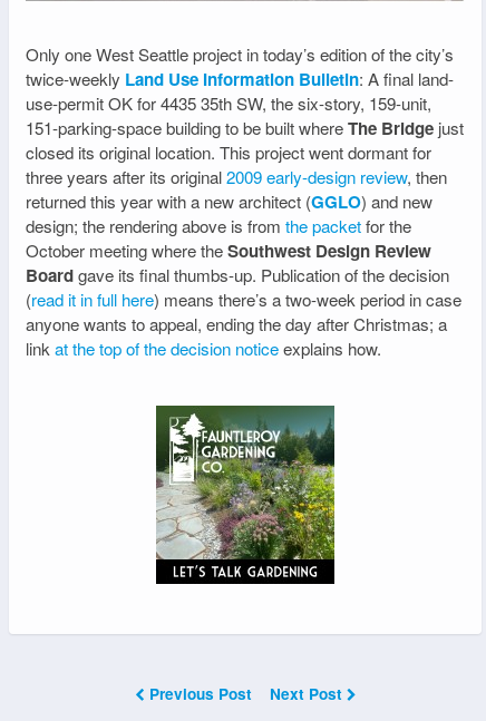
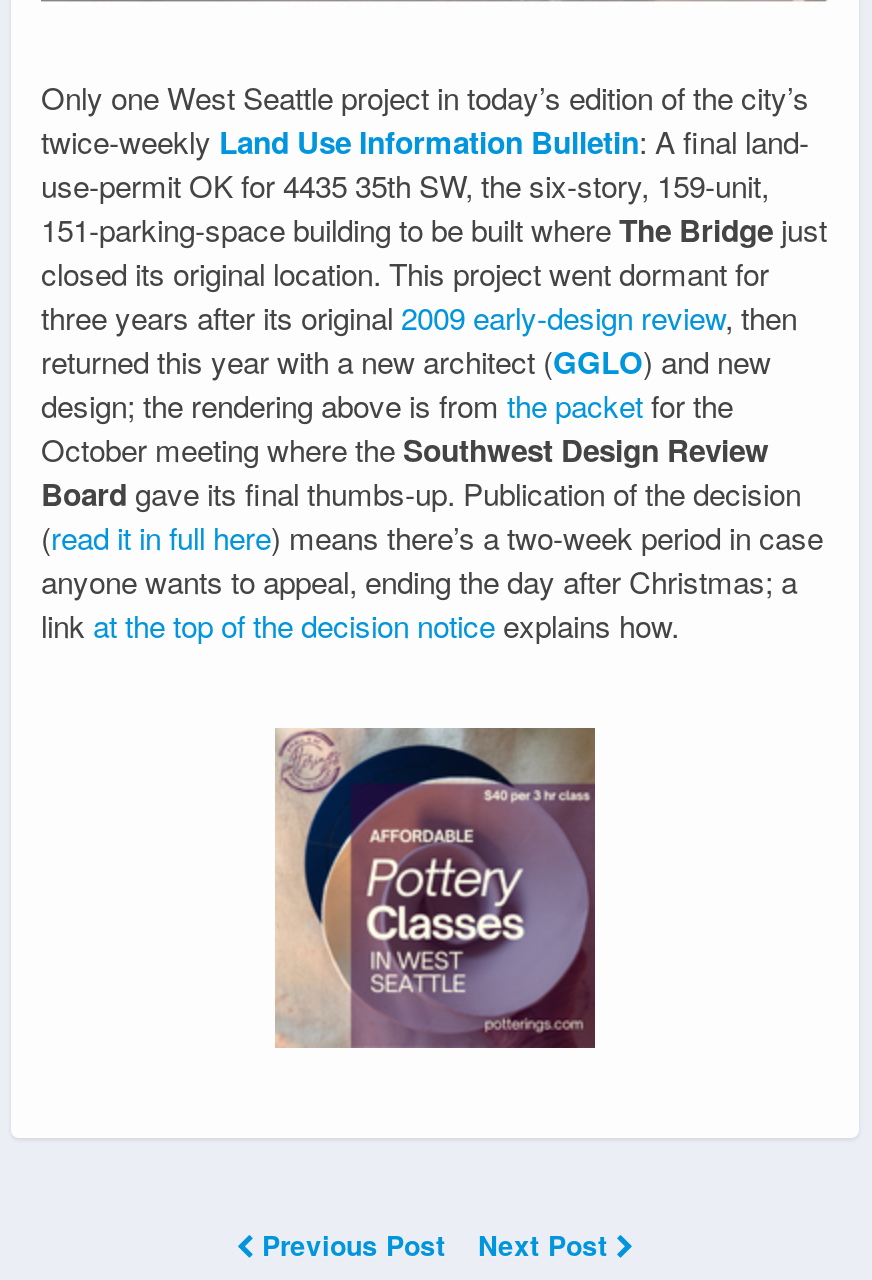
- [image]
+ [image]
